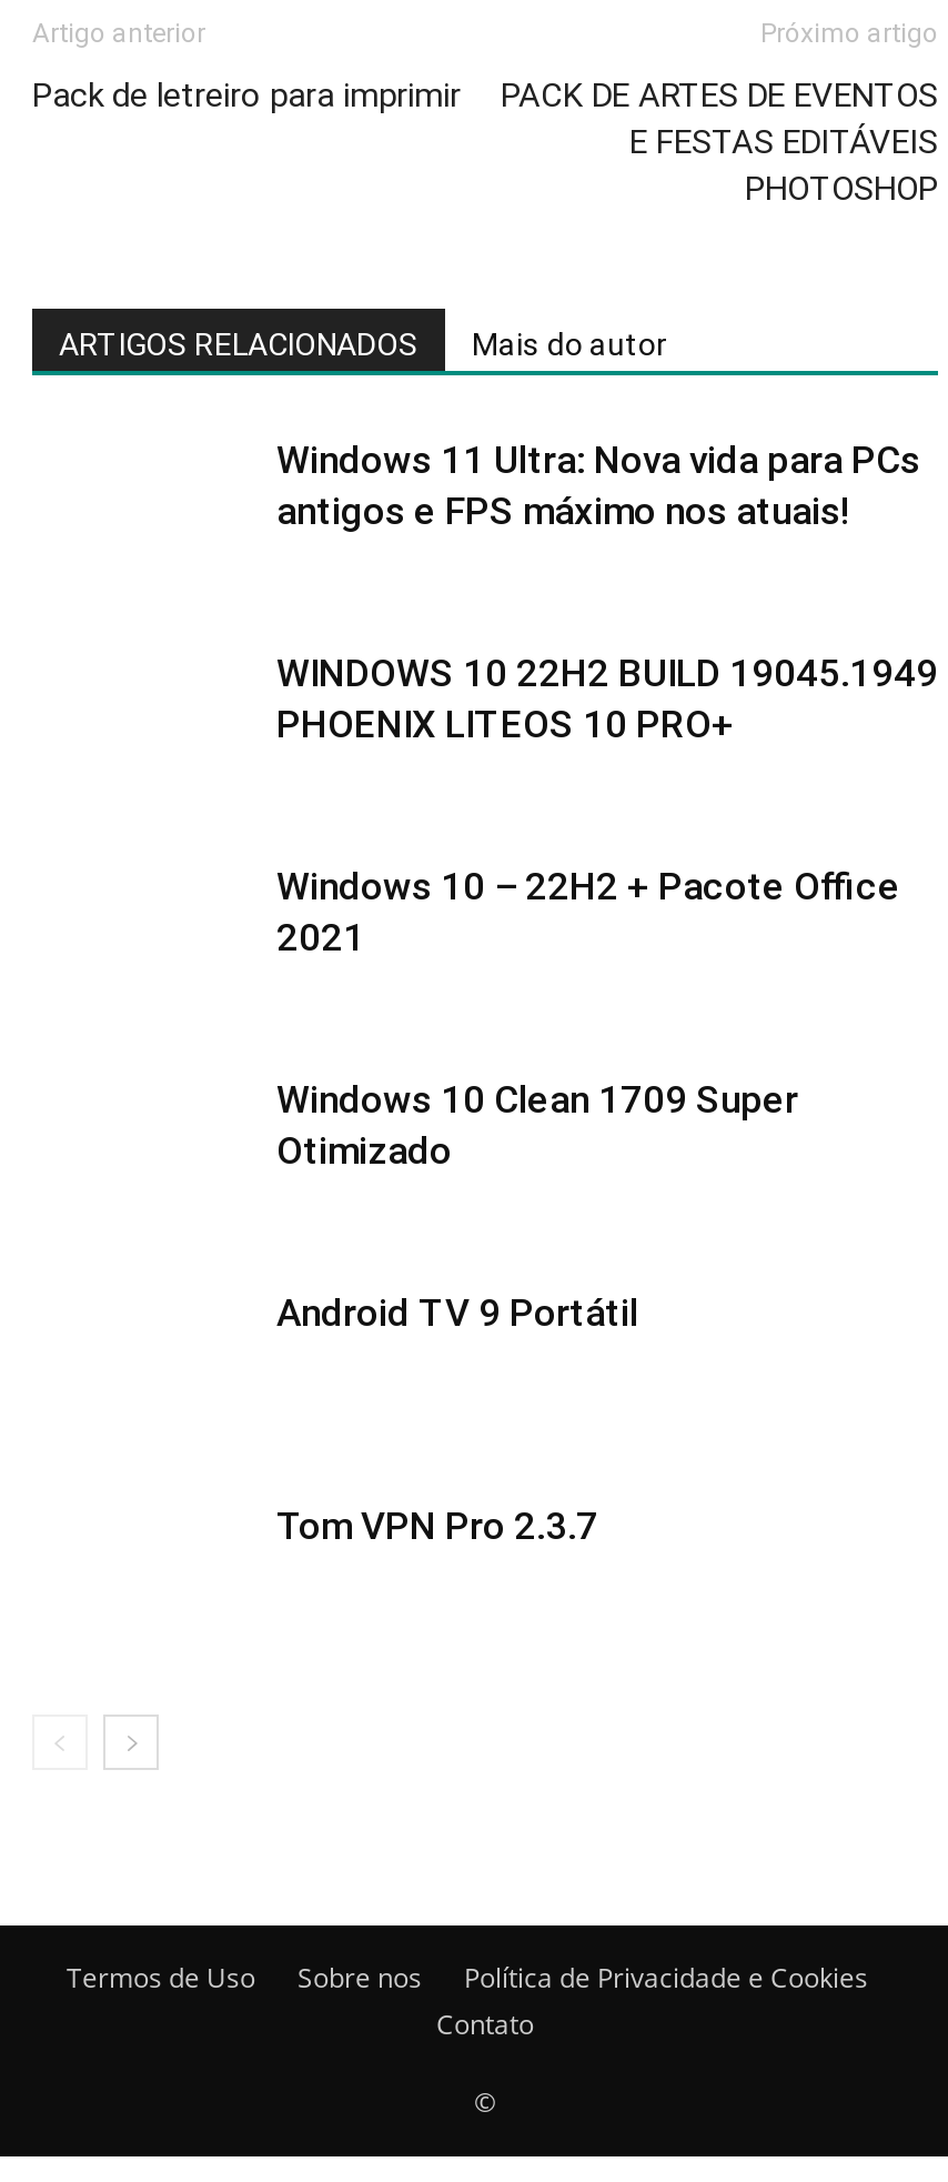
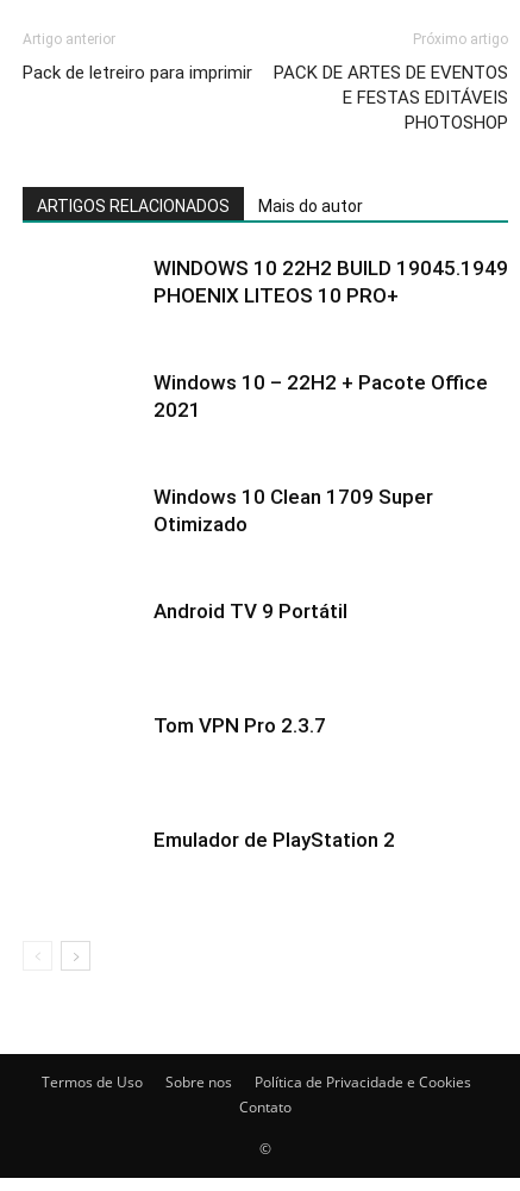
- Windows 11 Ultra: Nova vida para PCs
- antigos e FPS máximo nos atuais!

moved up: WINDOWS 10 22H2 BUILD 19045.1949 | PHOENIX LITEOS 10 PRO+ | Windows 10 – 22H2 + Pacote Office | 2021 | Windows 10 Clean 1709 Super | Otimizado | Android TV 9 Portátil | Tom VPN Pro 2.3.7

+ Emulador de PlayStation 2
